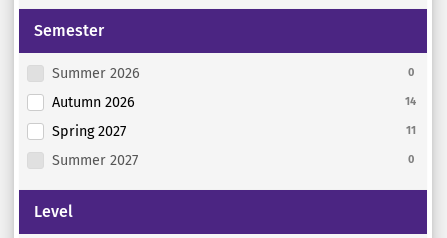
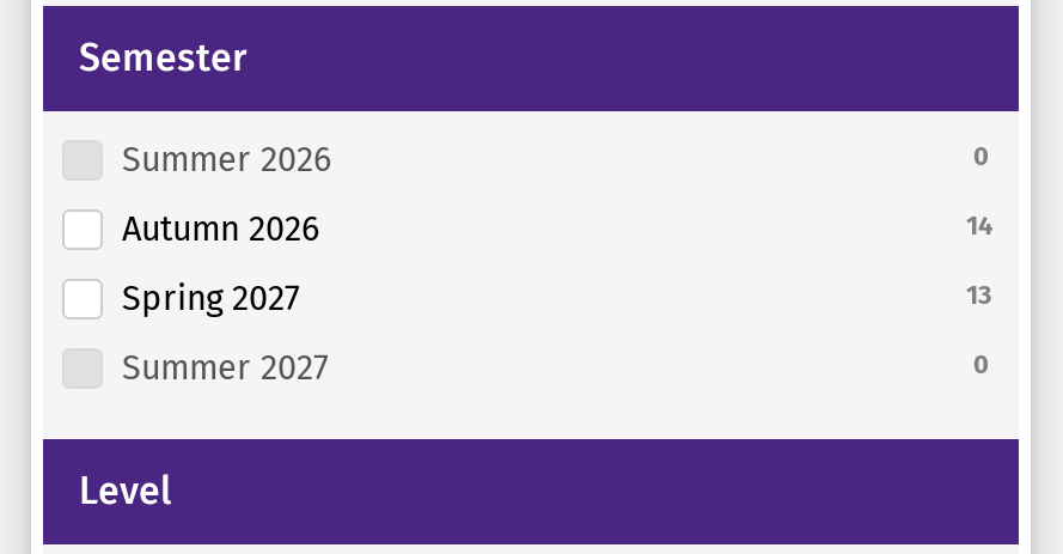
- 11
+ 13
